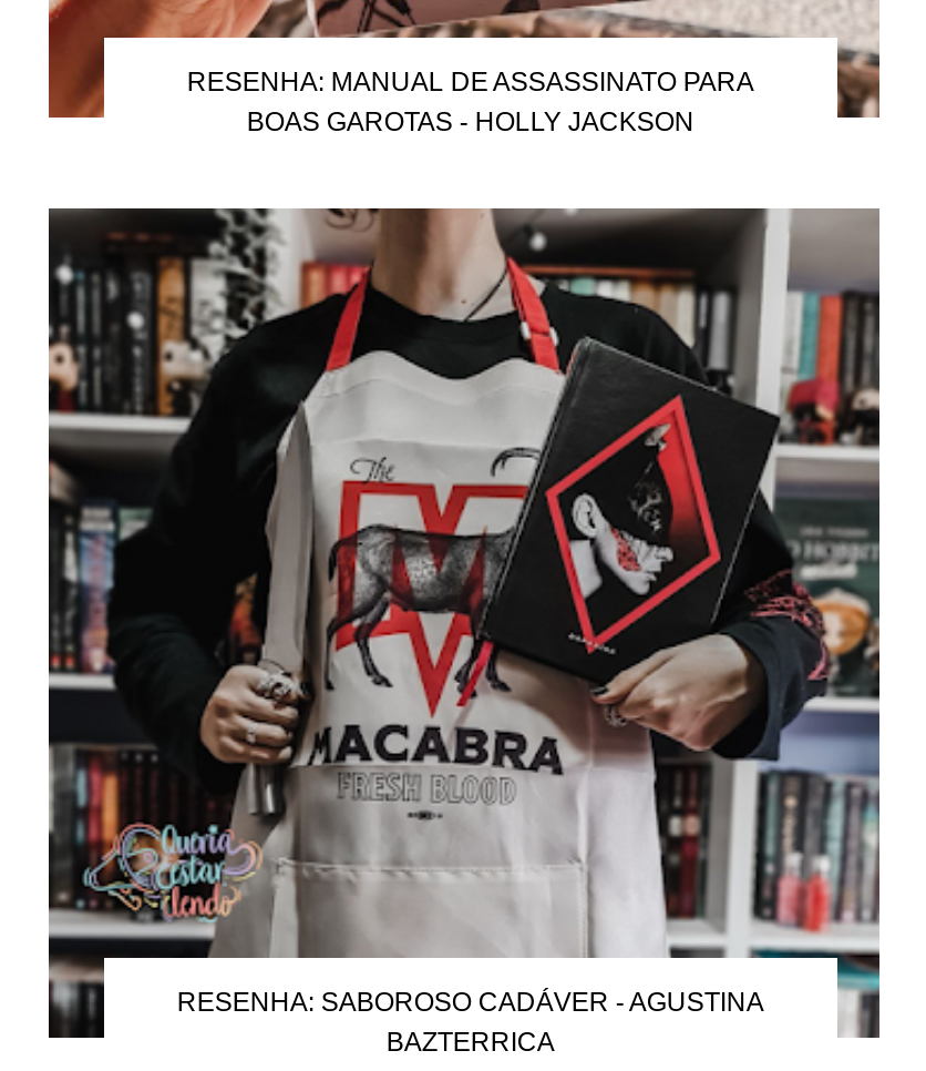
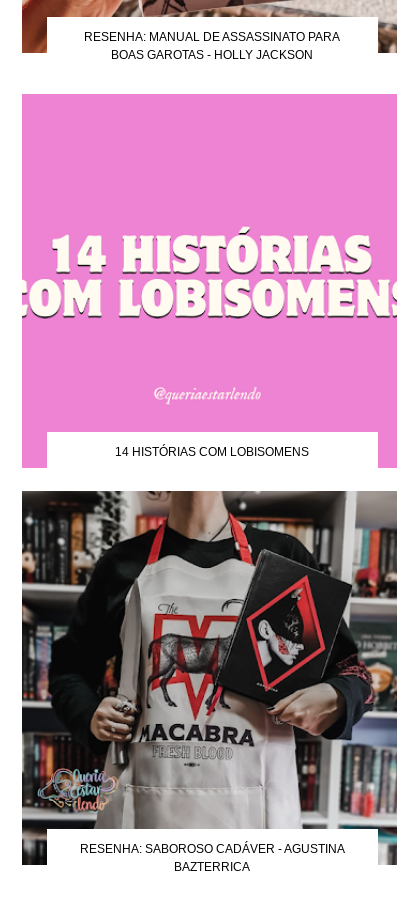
+ [image]
+ 14 HISTÓRIAS COM LOBISOMENS
